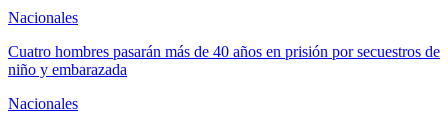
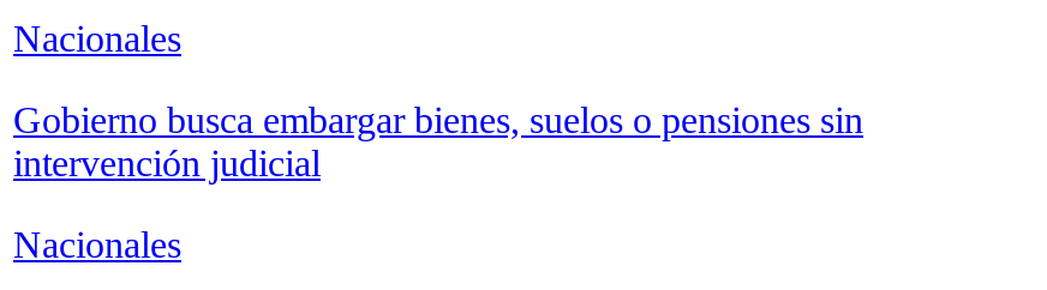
- Cuatro hombres pasarán más de 40 años en prisión por secuestros de
- niño y embarazada
+ Gobierno busca embargar bienes, suelos o pensiones sin
+ intervención judicial
